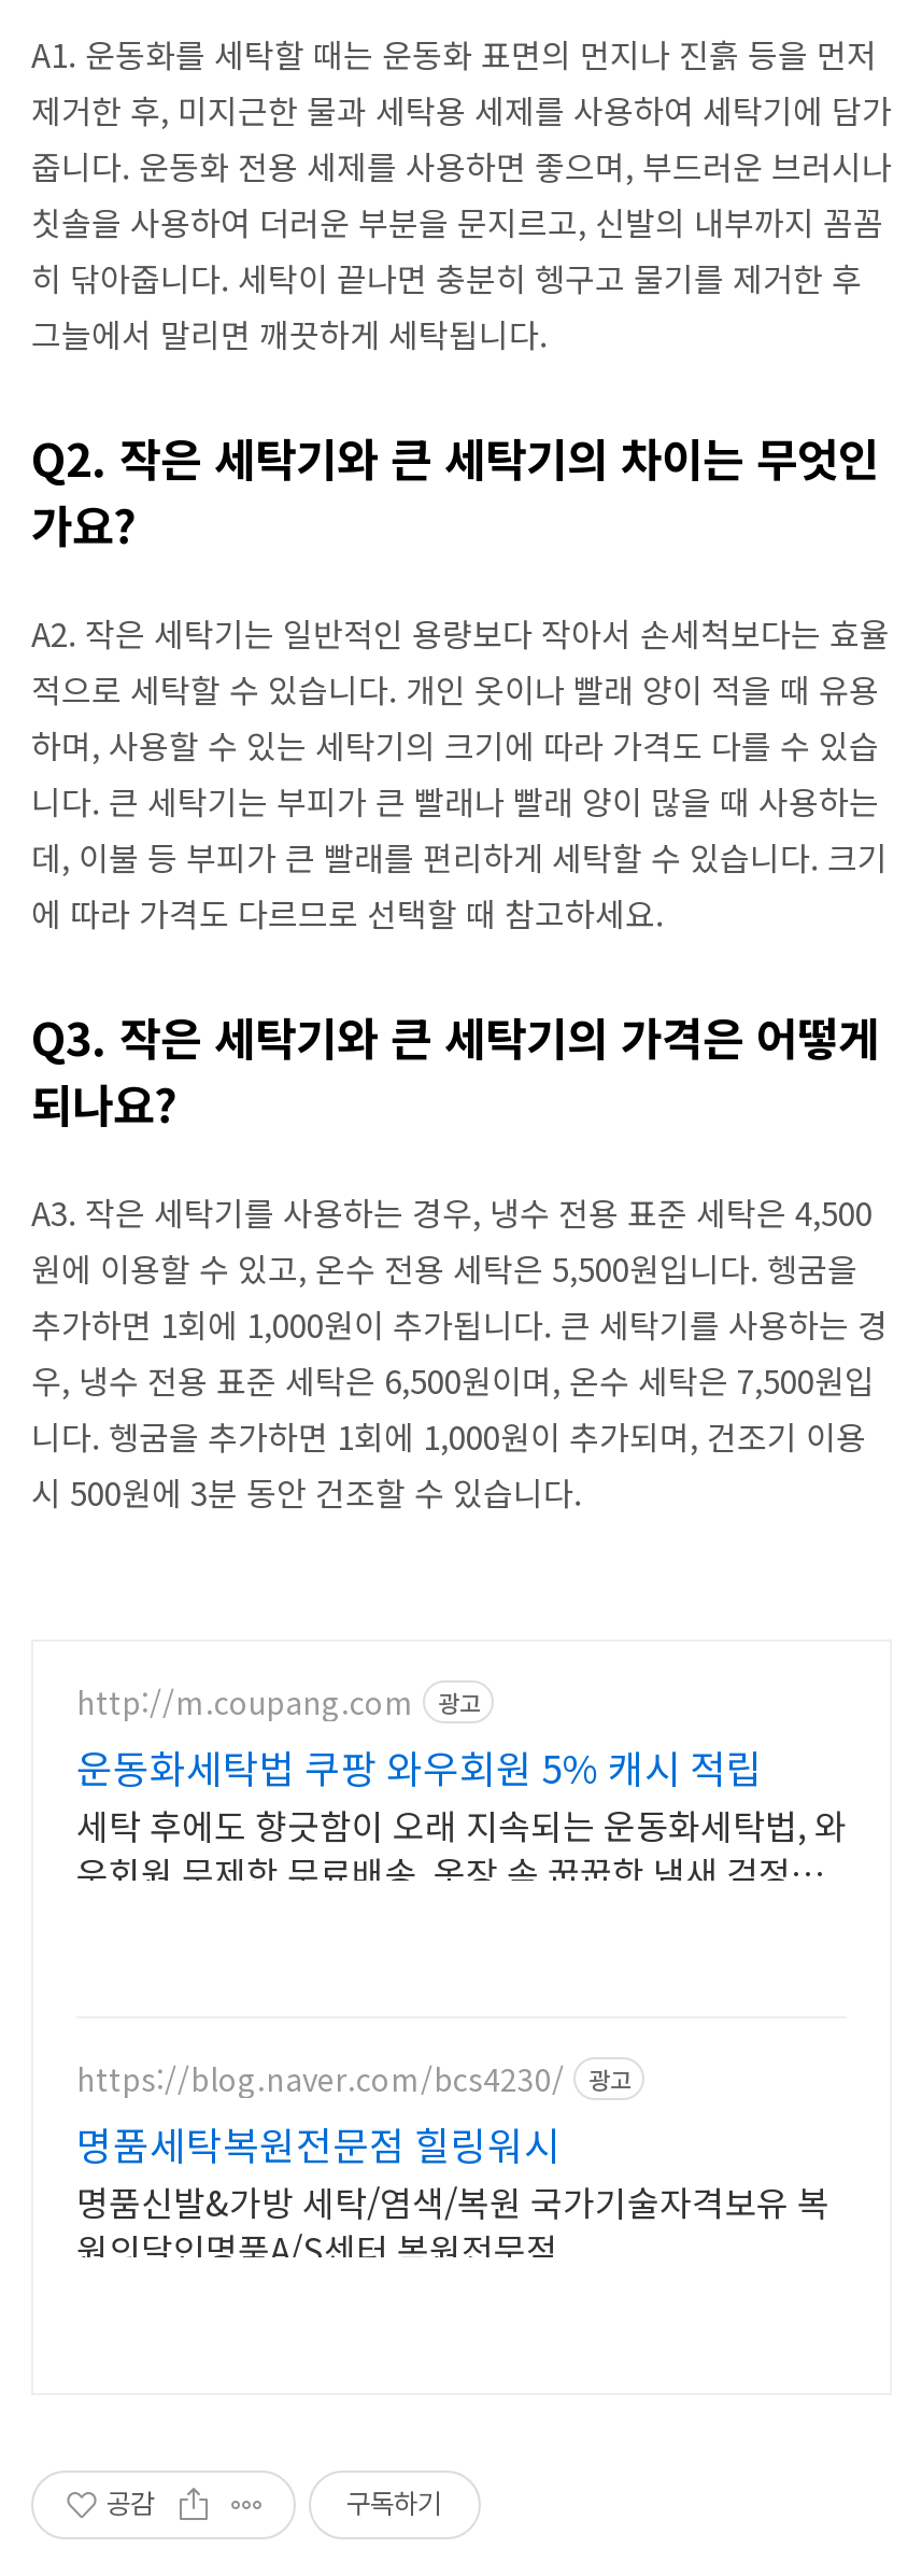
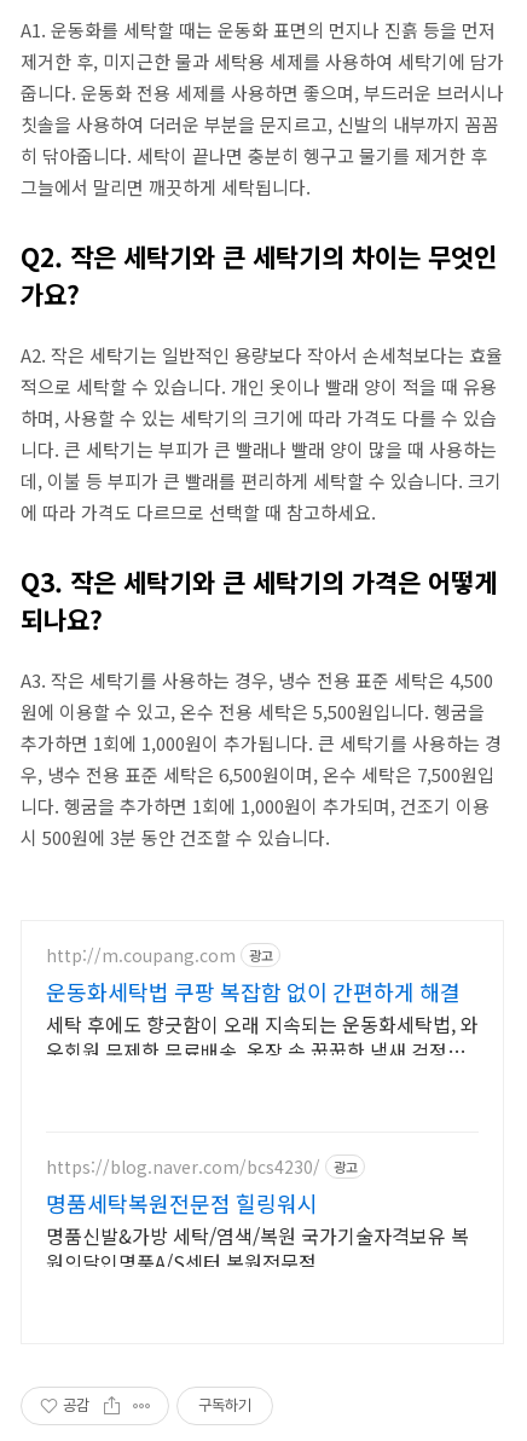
- 운동화세탁법 쿠팡 와우회원 5% 캐시 적립
+ 운동화세탁법 쿠팡 복잡함 없이 간편하게 해결
